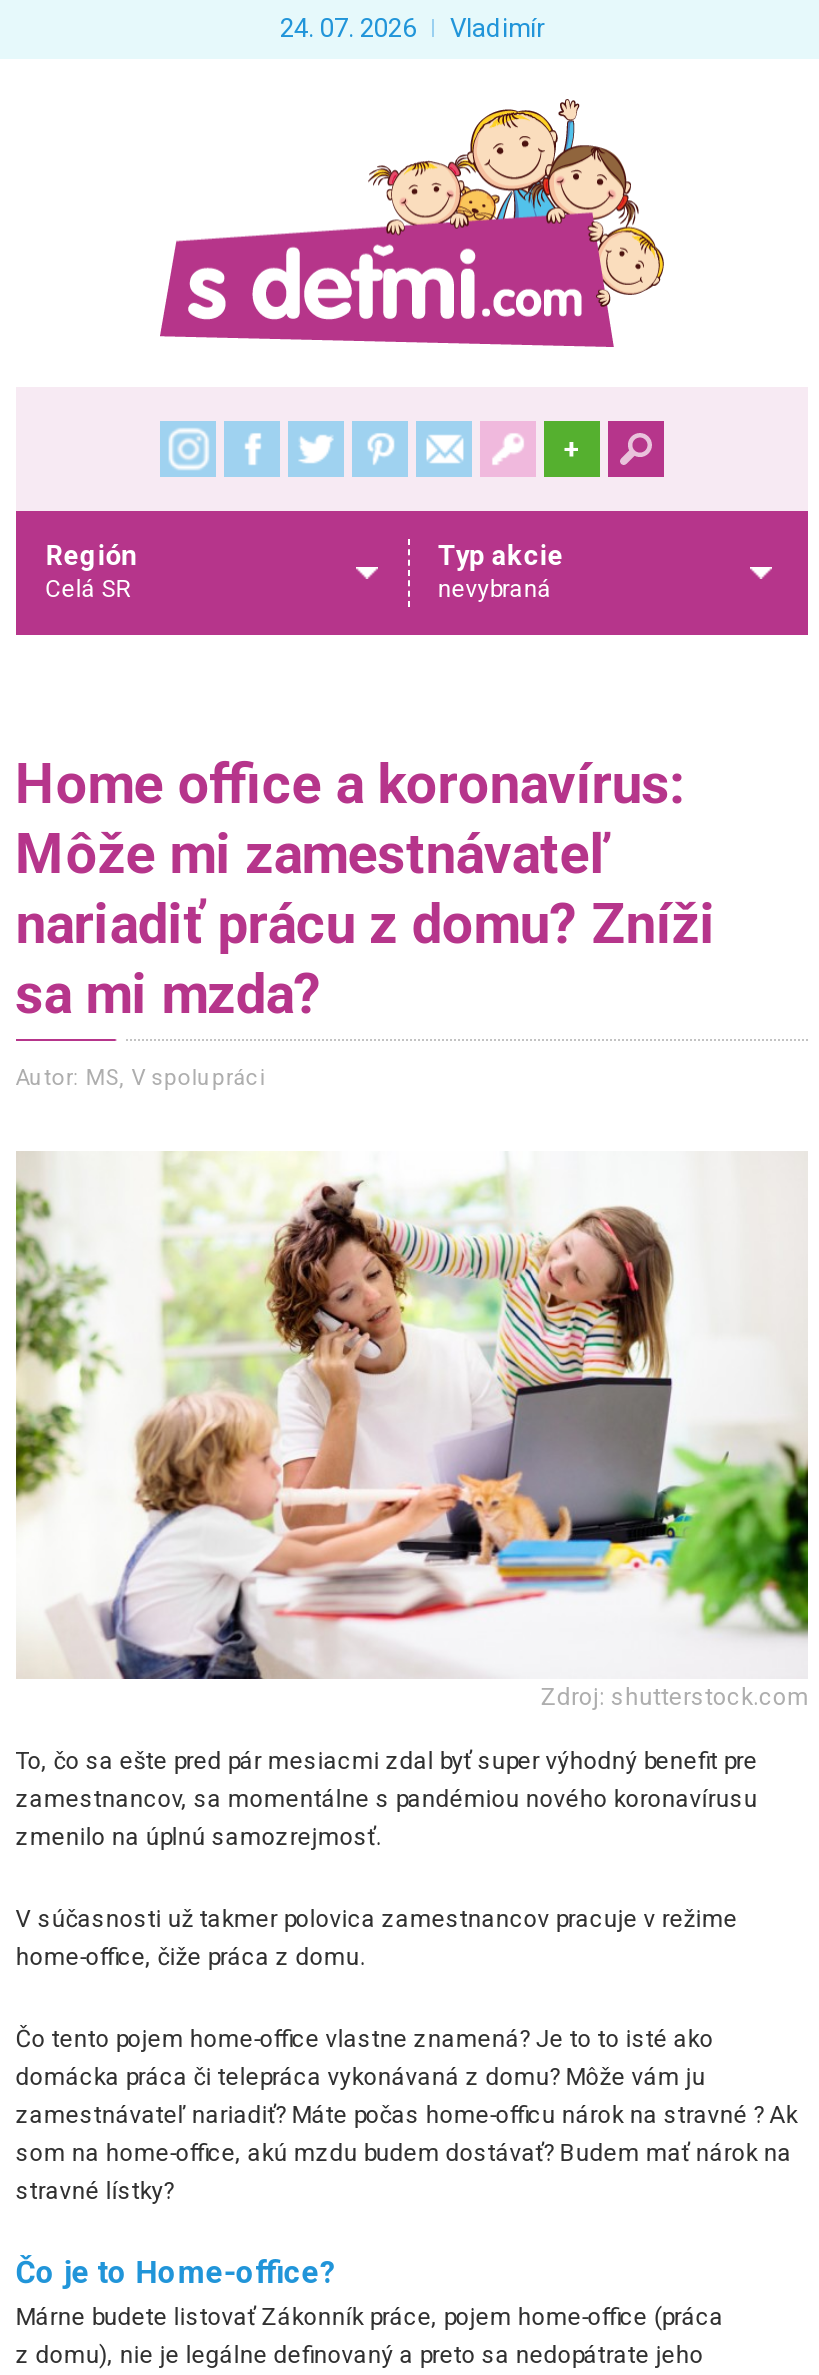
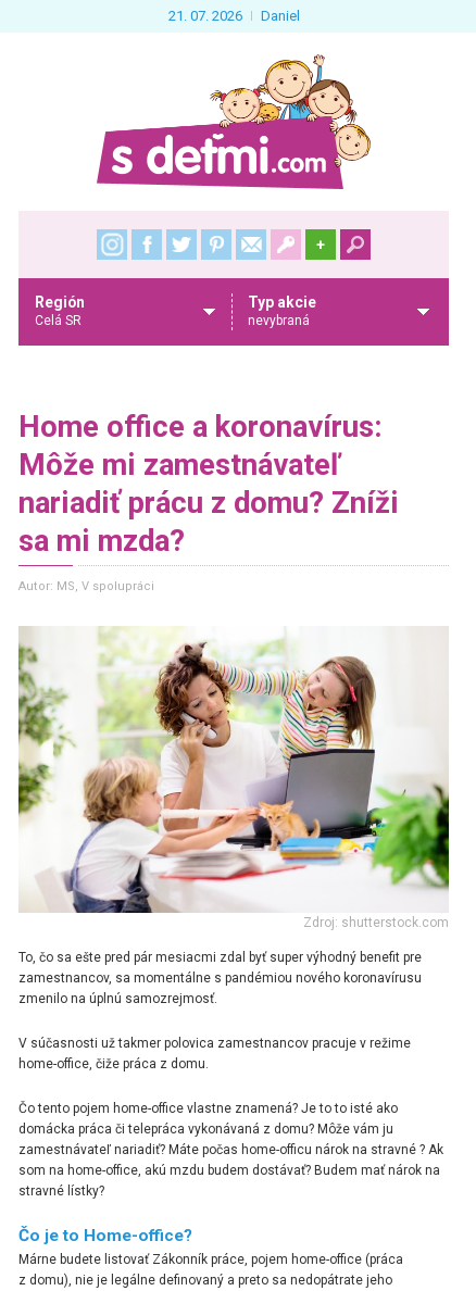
- 24. 07. 2026
- Vladimír
+ 21. 07. 2026
+ Daniel
